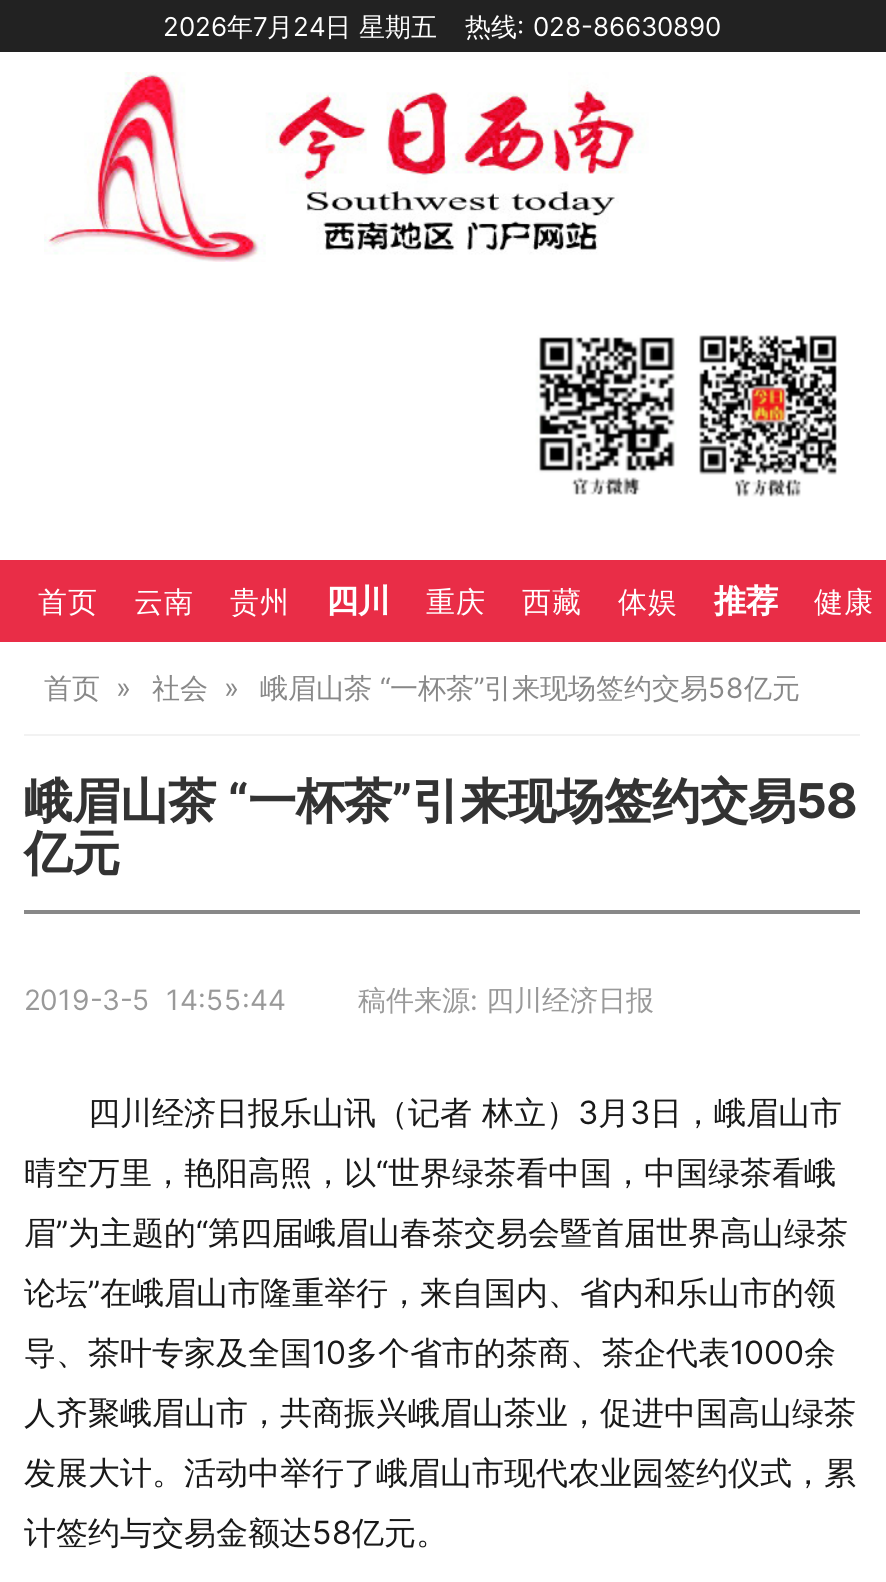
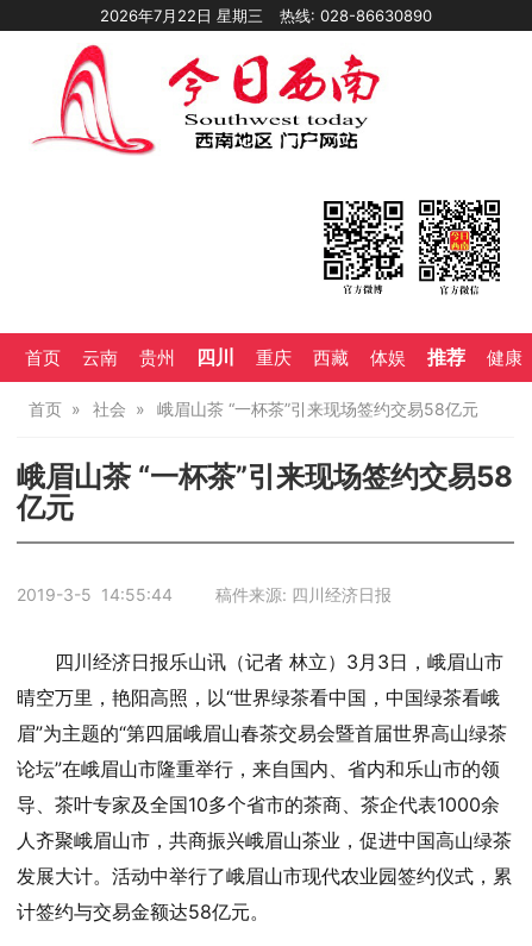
- 2026年7月24日 星期五
+ 2026年7月22日 星期三
